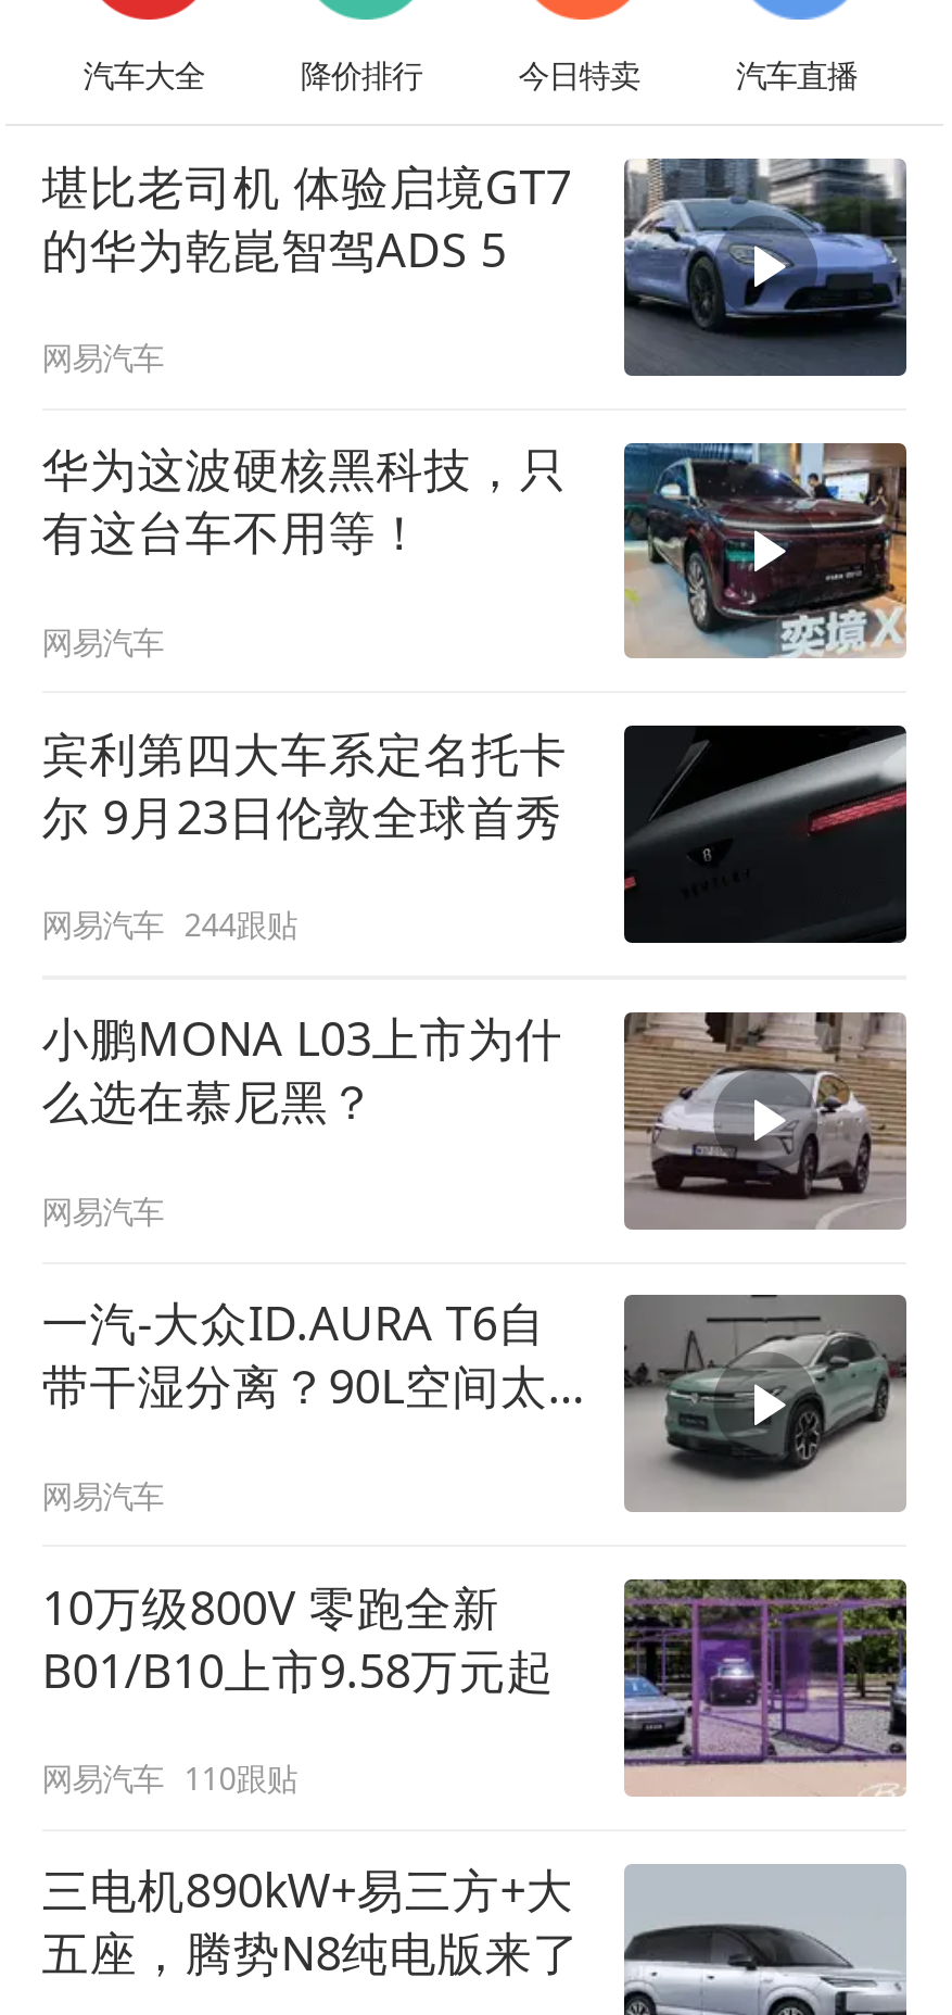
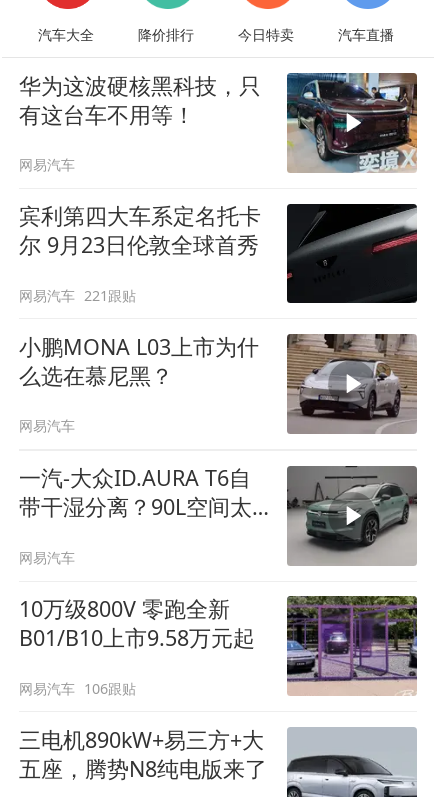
- [image]
- 堪比老司机 体验启境GT7
- 的华为乾崑智驾ADS 5
- 网易汽车

- 网易汽车 244跟贴
+ 网易汽车 221跟贴

- 网易汽车 110跟贴
+ 网易汽车 106跟贴
